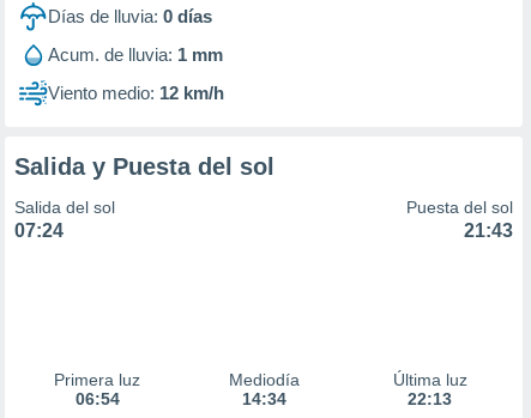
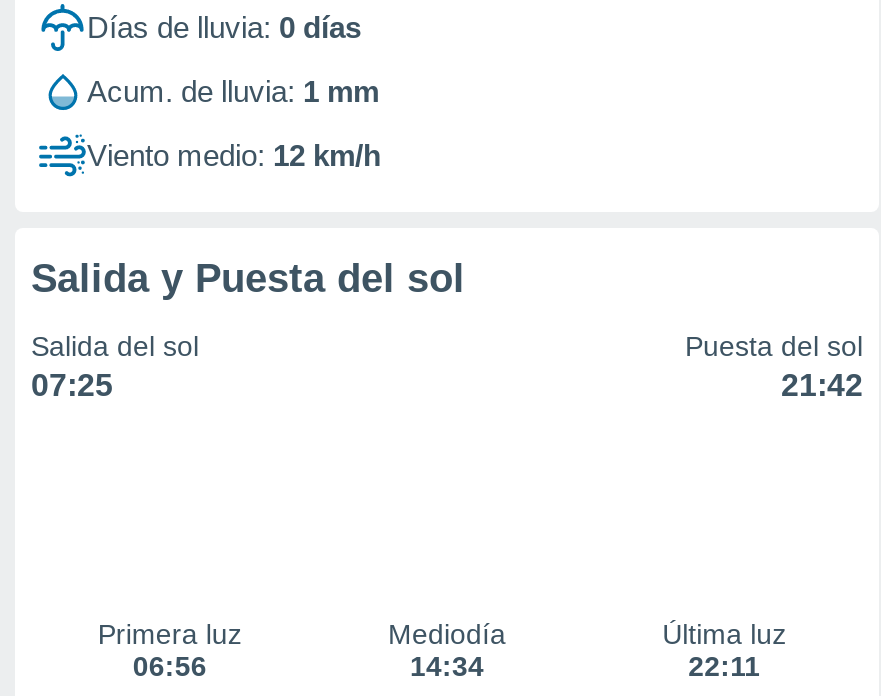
- 07:24
+ 07:25

- 21:43
+ 21:42

- 06:54
+ 06:56

- 22:13
+ 22:11
